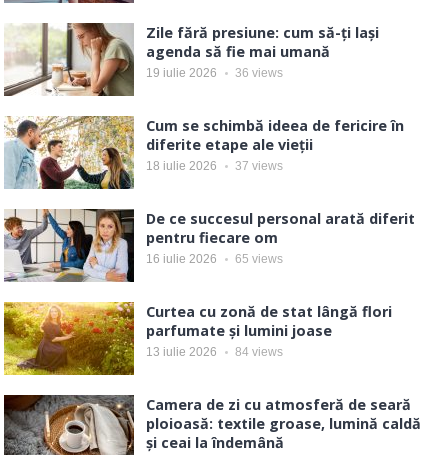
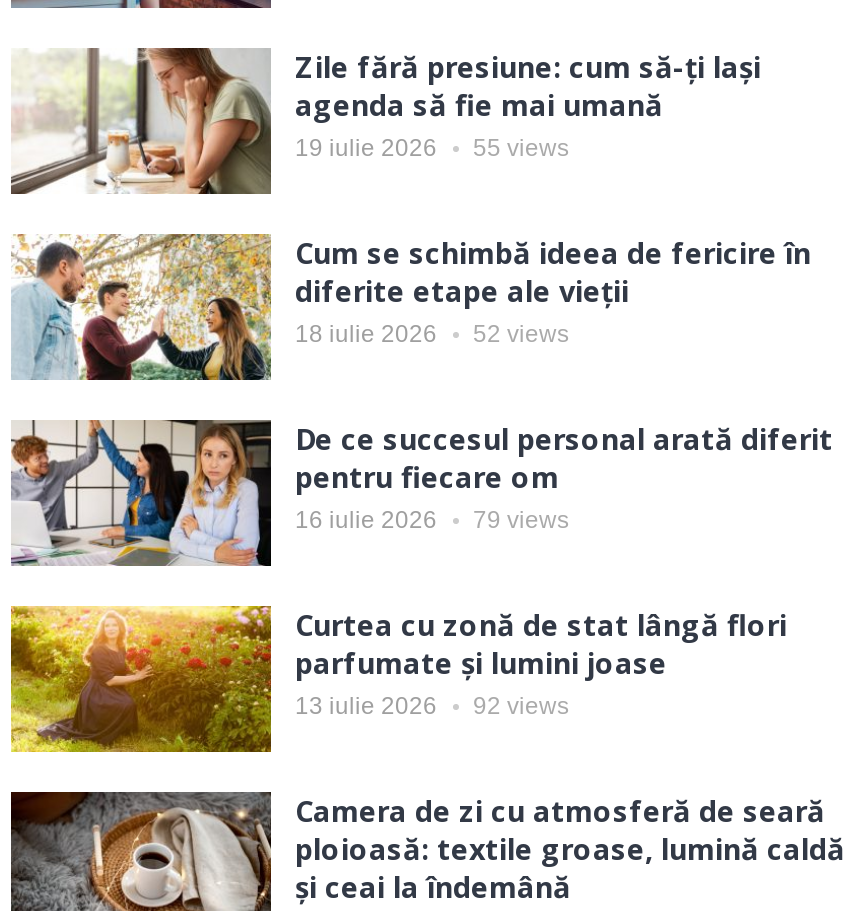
- 19 iulie 2026 36 views
+ 19 iulie 2026 55 views

- 18 iulie 2026 37 views
+ 18 iulie 2026 52 views

- 16 iulie 2026 65 views
+ 16 iulie 2026 79 views

- 13 iulie 2026 84 views
+ 13 iulie 2026 92 views
